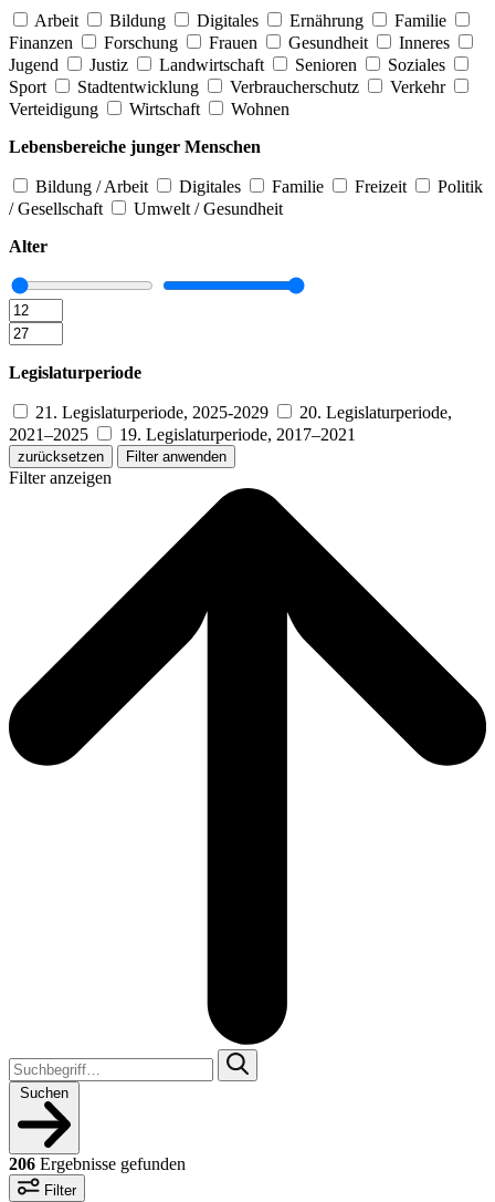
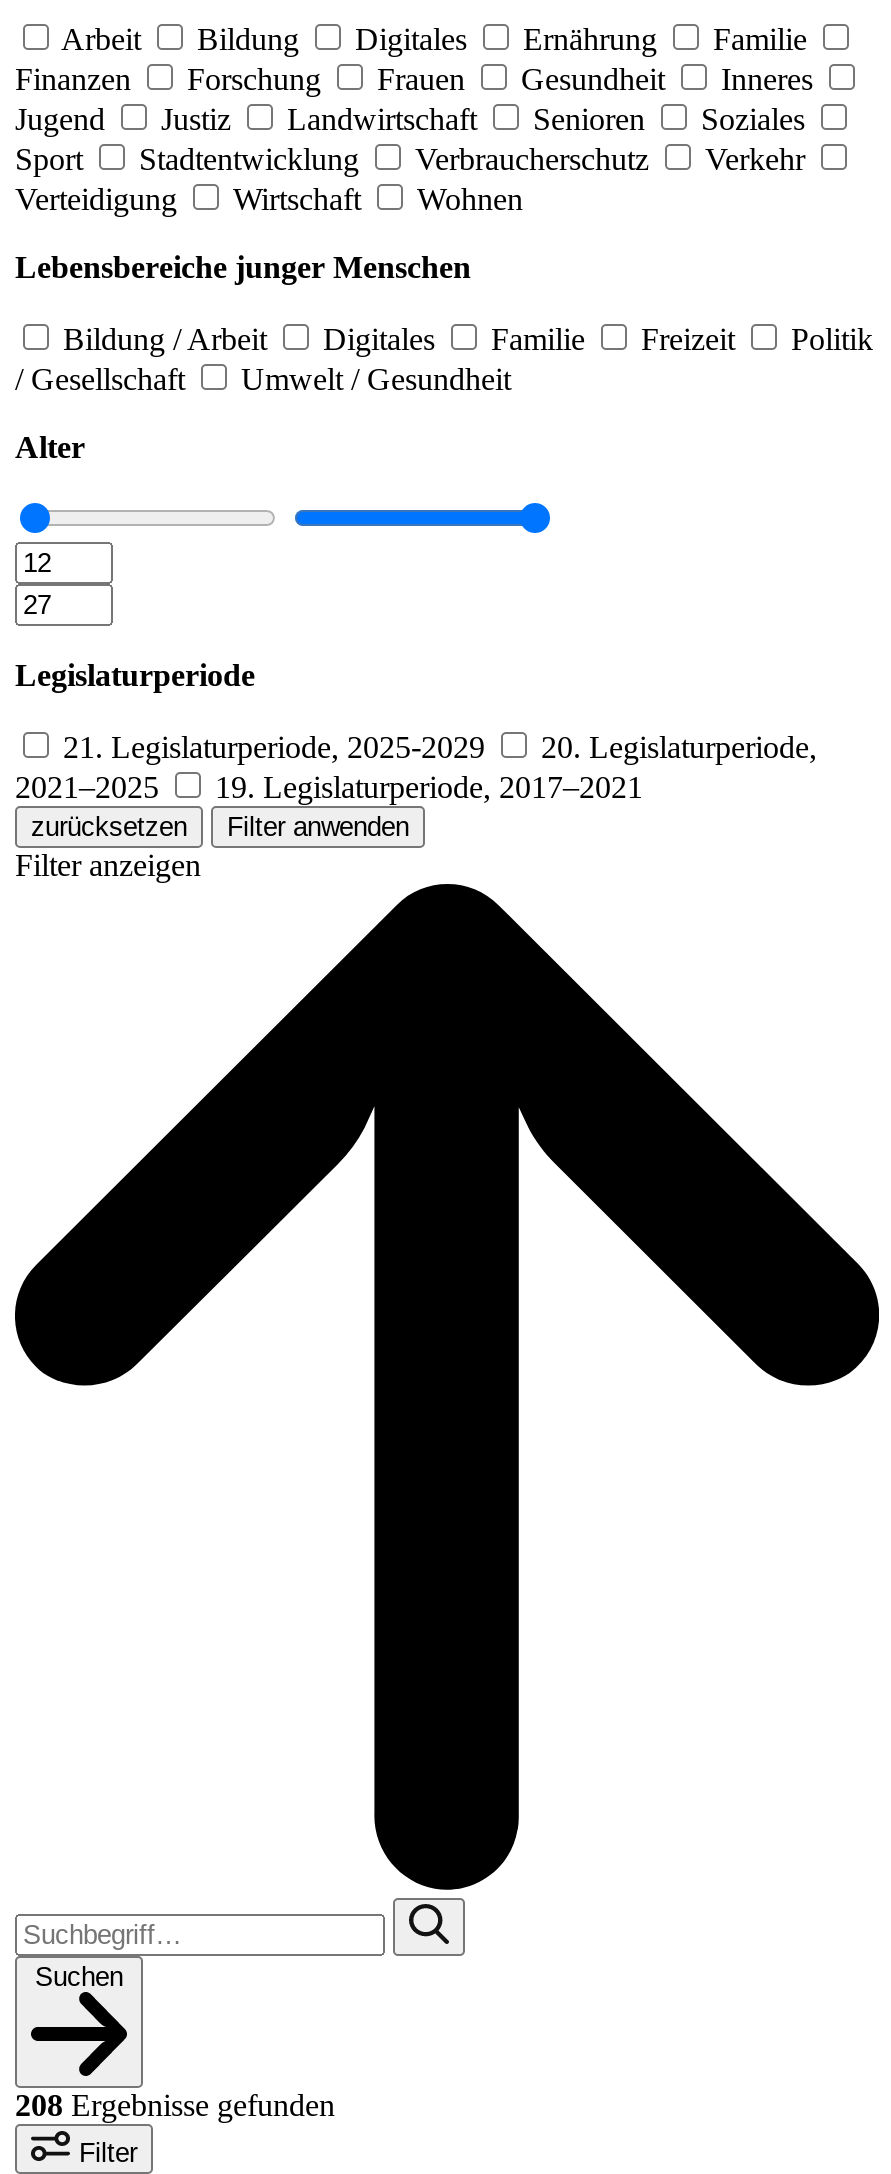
- 206 Ergebnisse gefunden
+ 208 Ergebnisse gefunden
